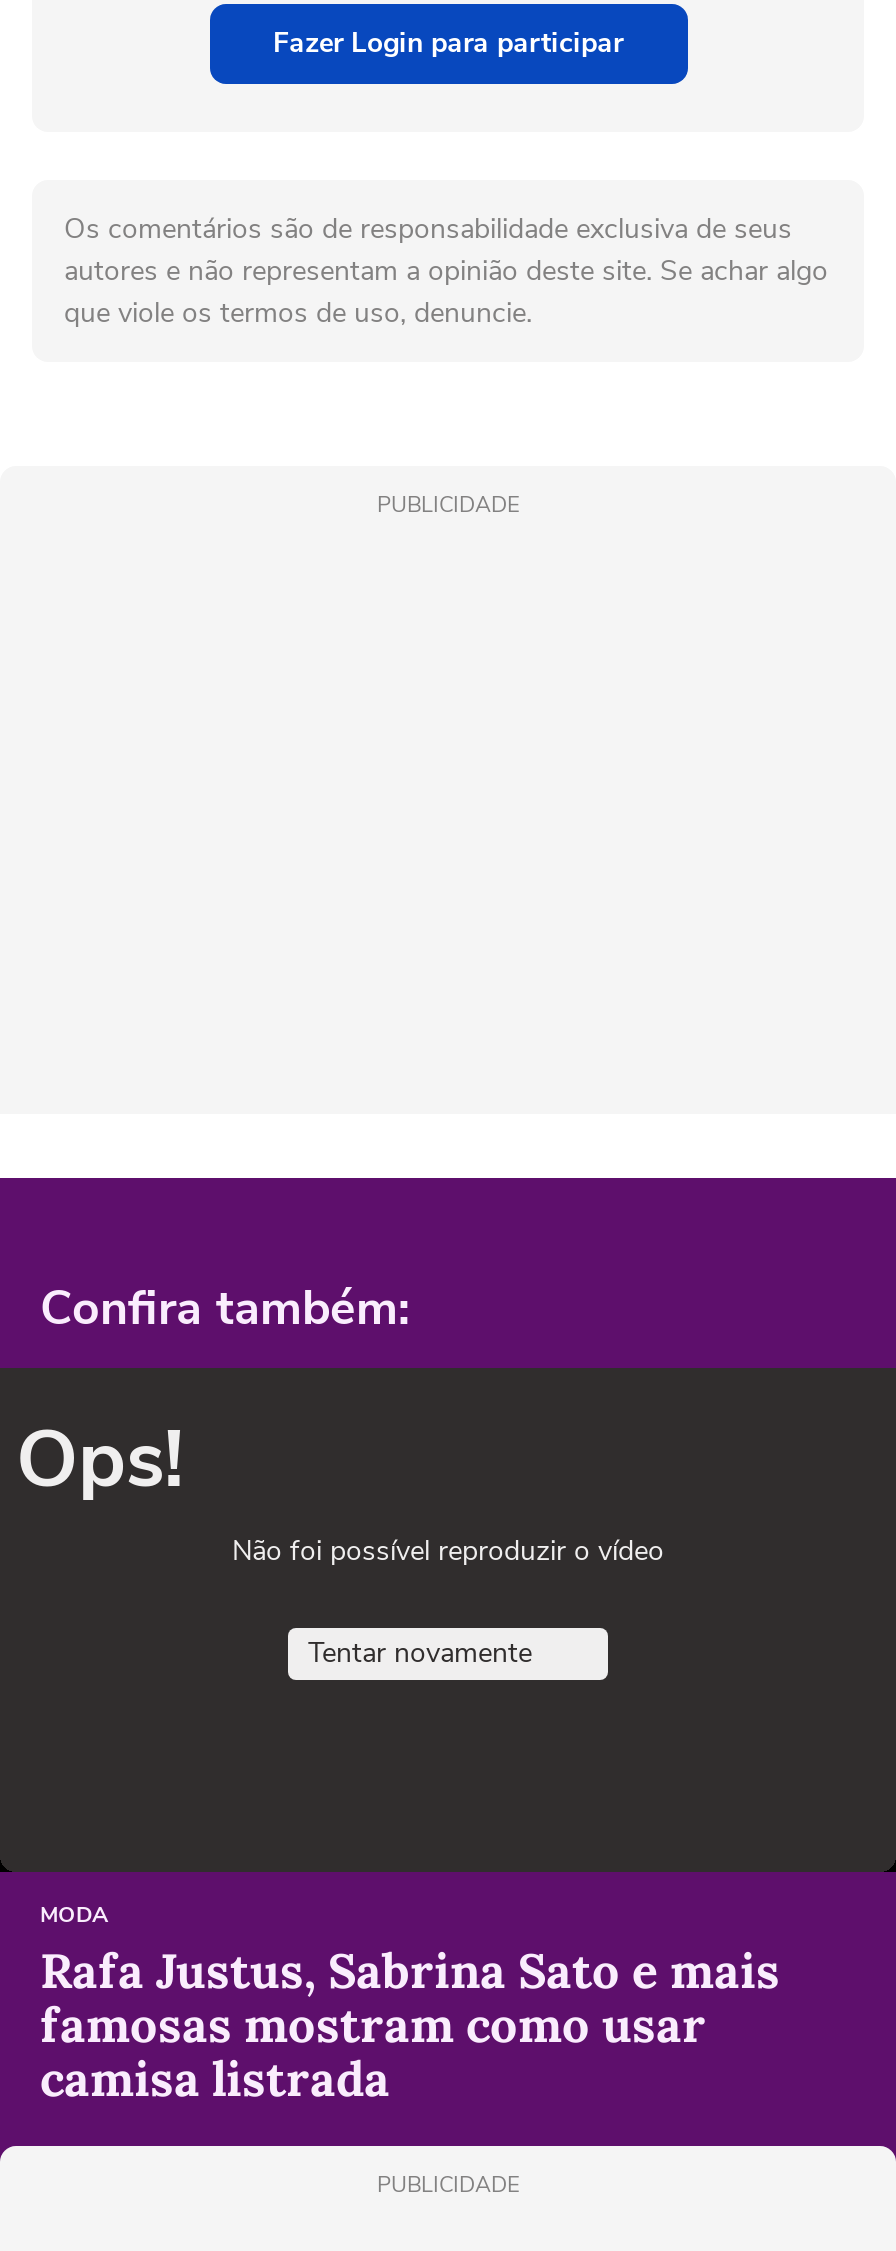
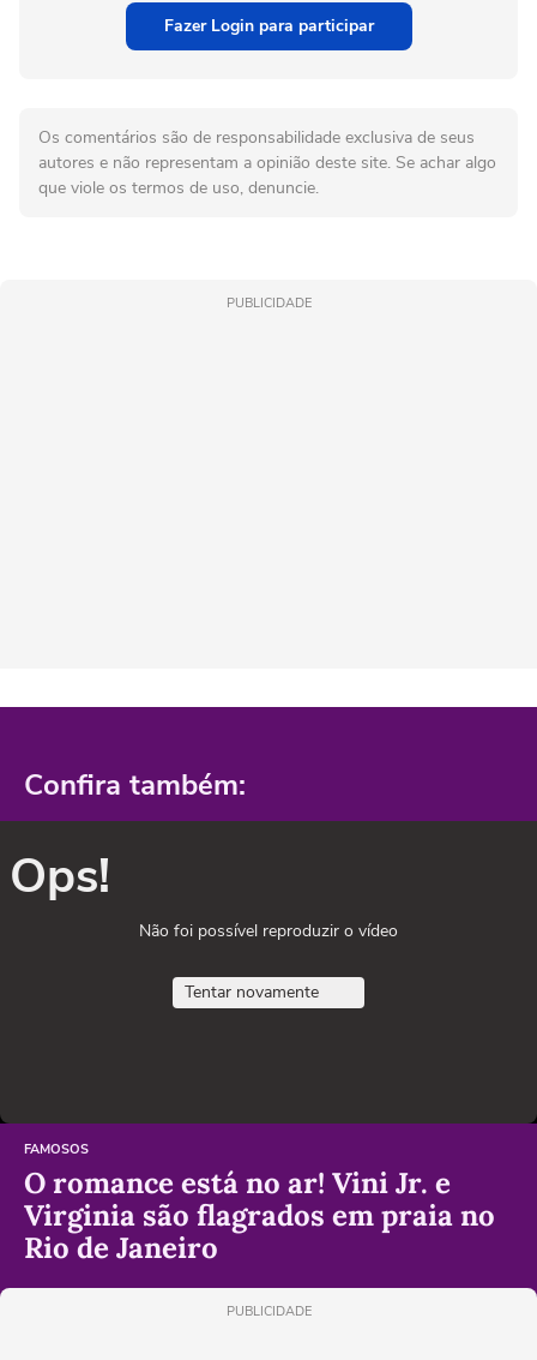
- MODA
- Rafa Justus, Sabrina Sato e mais
- famosas mostram como usar
- camisa listrada
+ FAMOSOS
+ O romance está no ar! Vini Jr. e
+ Virginia são flagrados em praia no
+ Rio de Janeiro
